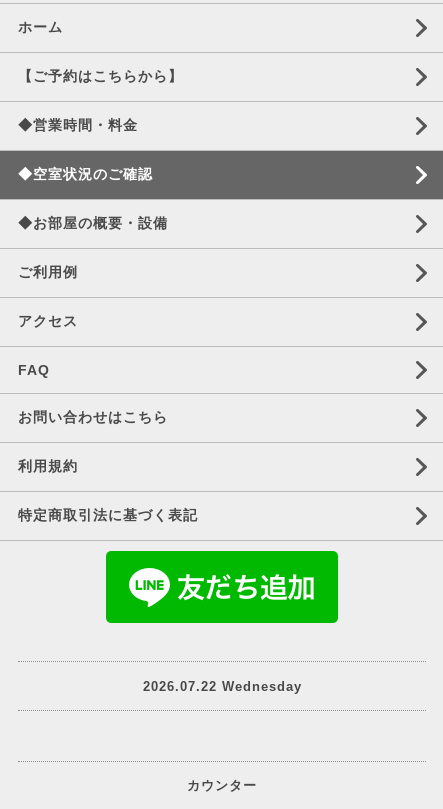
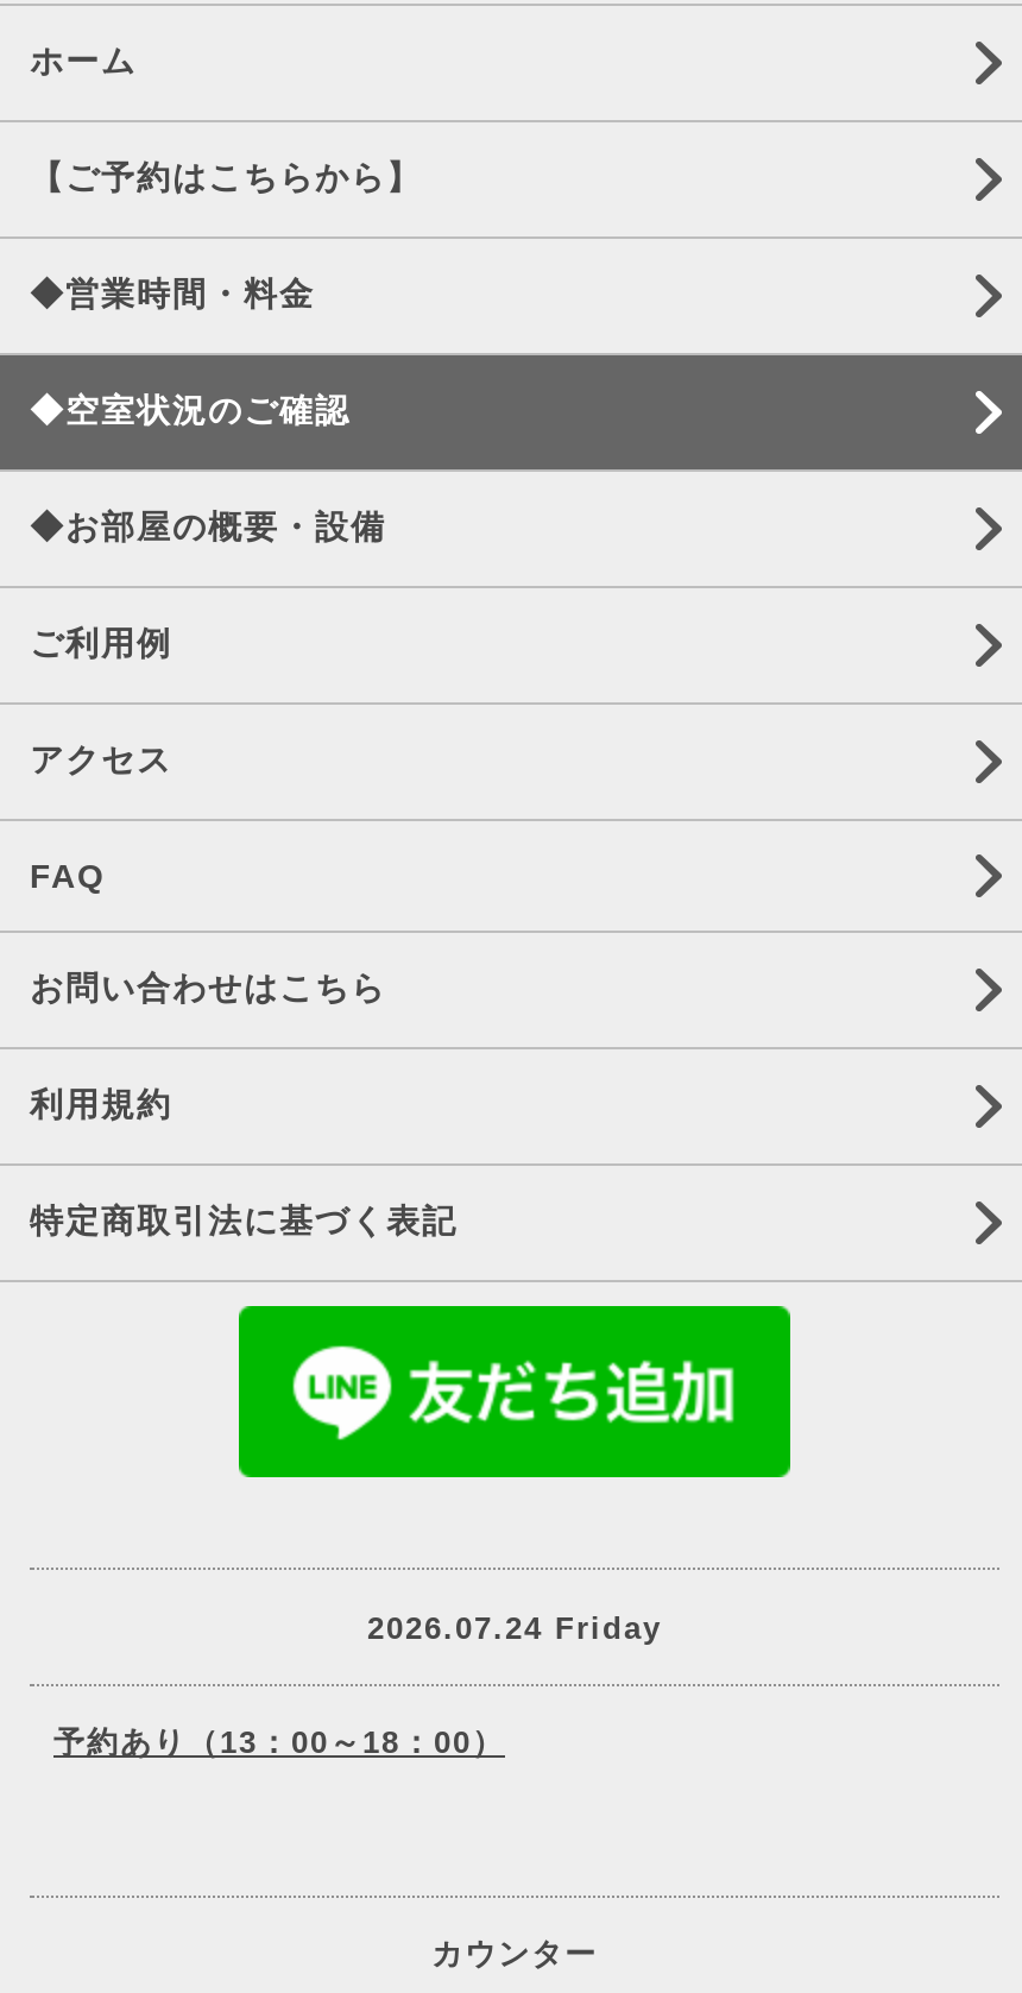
- 2026.07.22 Wednesday
+ 2026.07.24 Friday
+ 予約あり（13：00～18：00）
